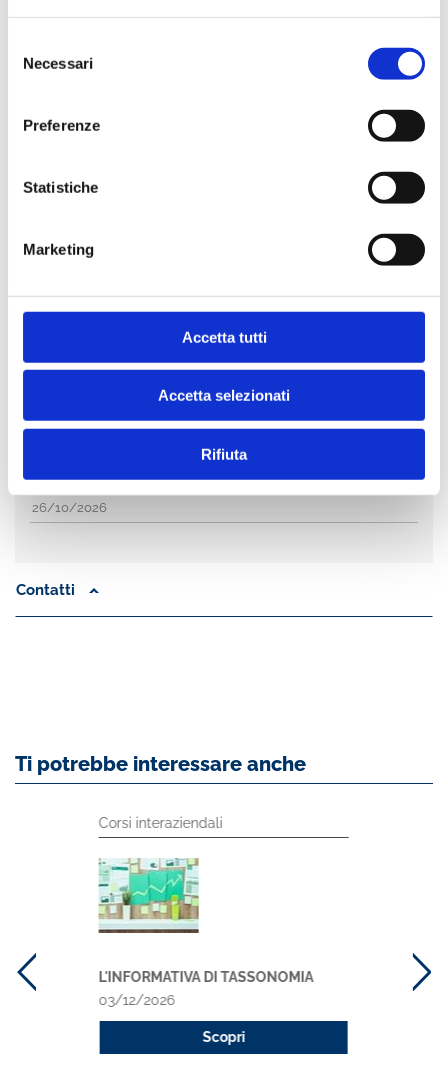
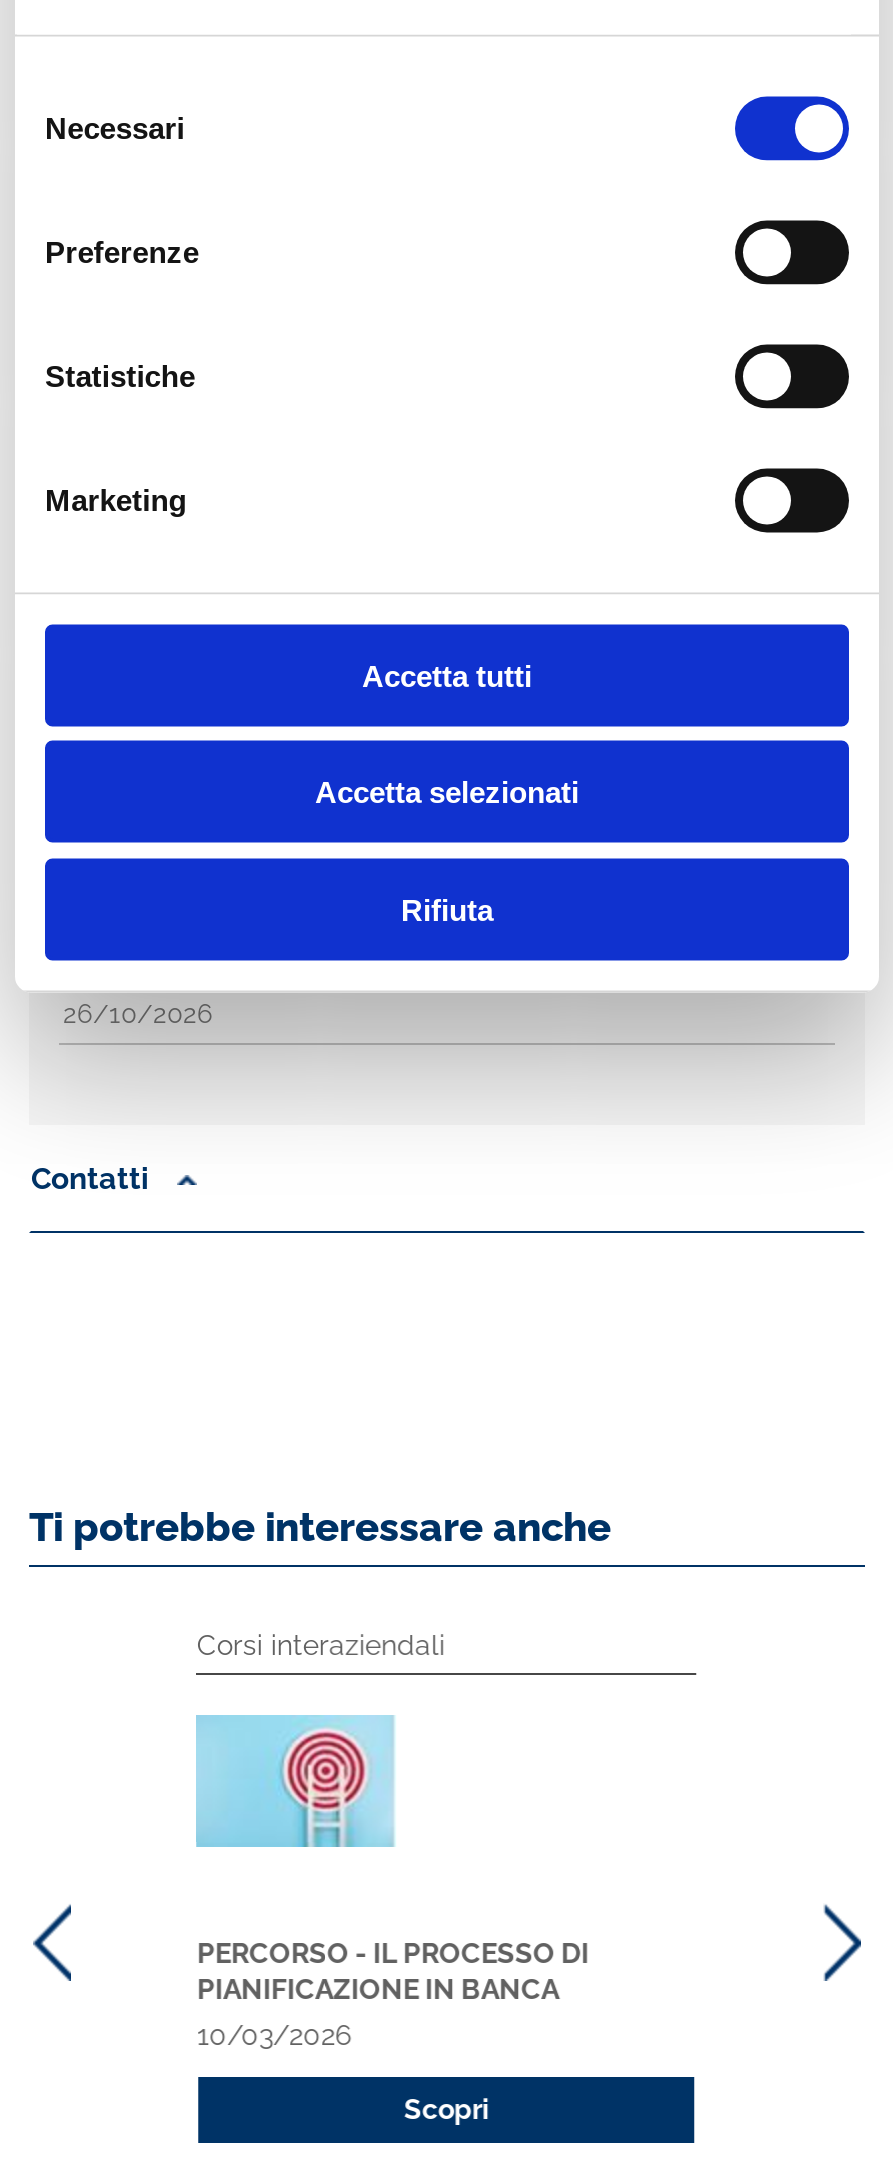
- [image]
- L'INFORMATIVA DI TASSONOMIA
- 03/12/2026
+ [image]
+ PERCORSO - IL PROCESSO DI
+ PIANIFICAZIONE IN BANCA
+ 10/03/2026
